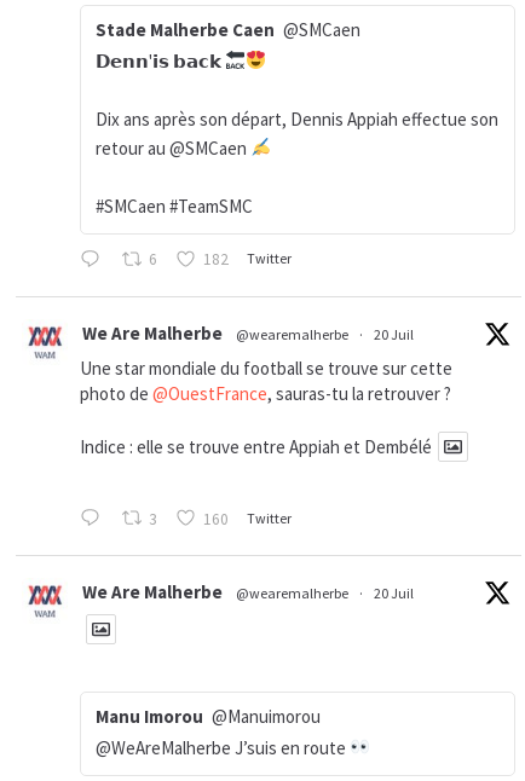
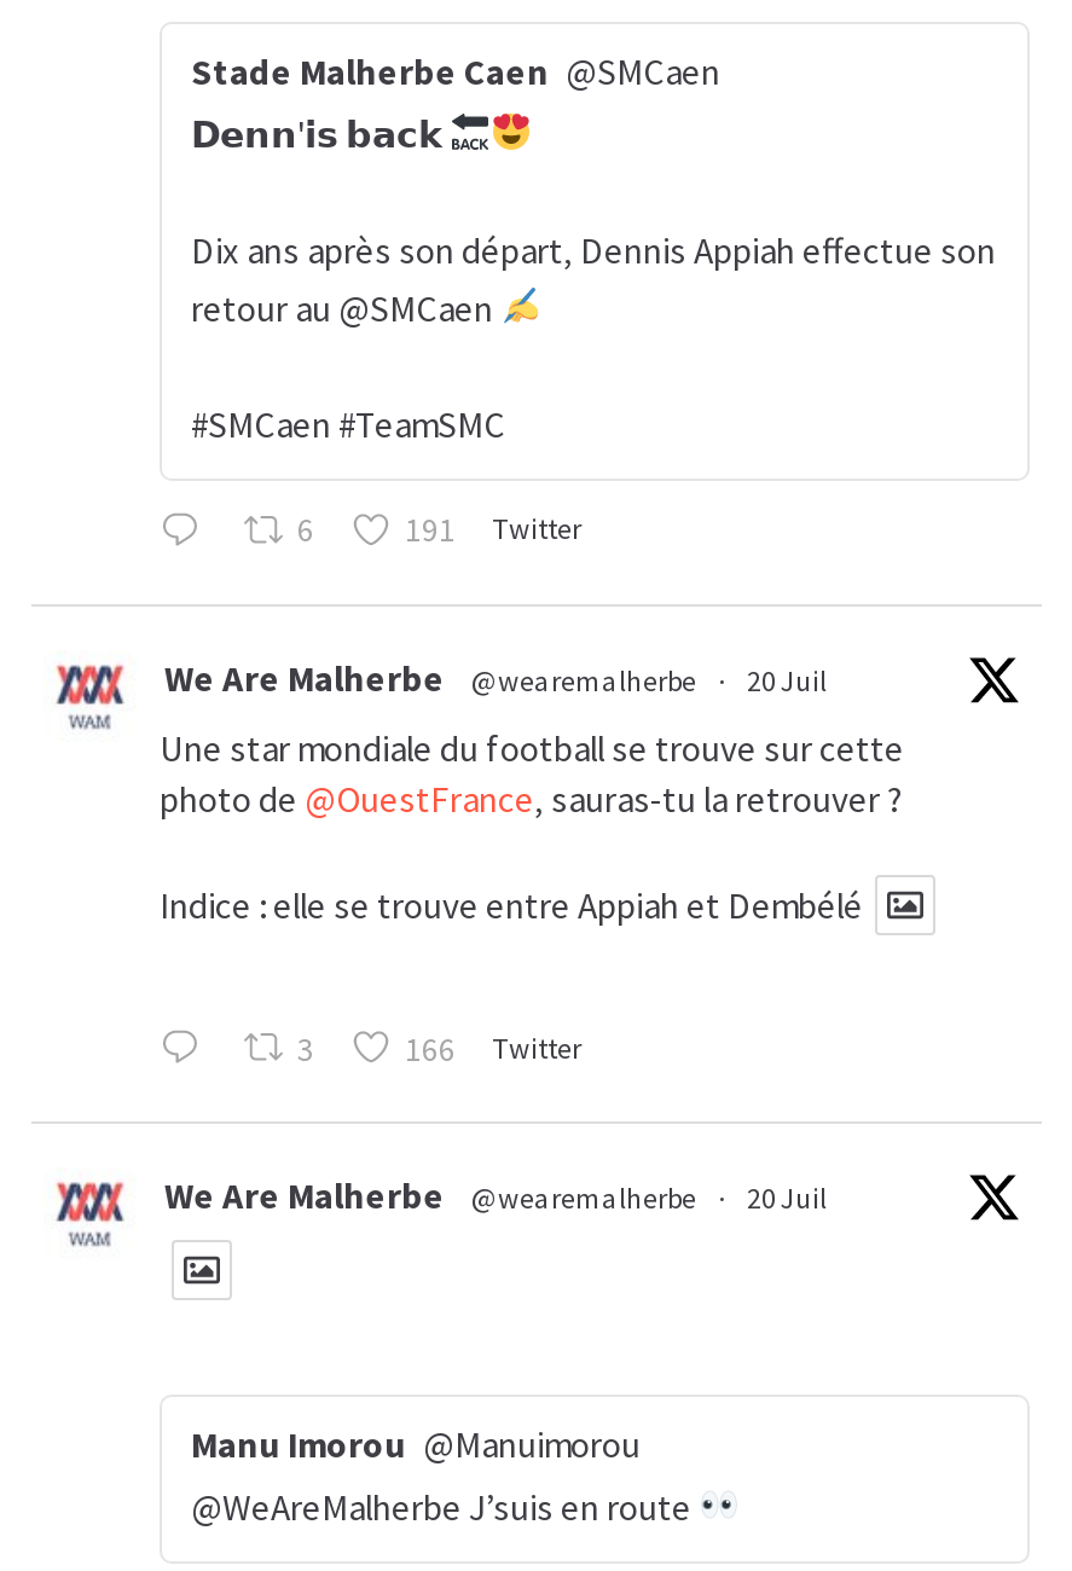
- 182 Twitter
+ 191 Twitter

- 160 Twitter
+ 166 Twitter
